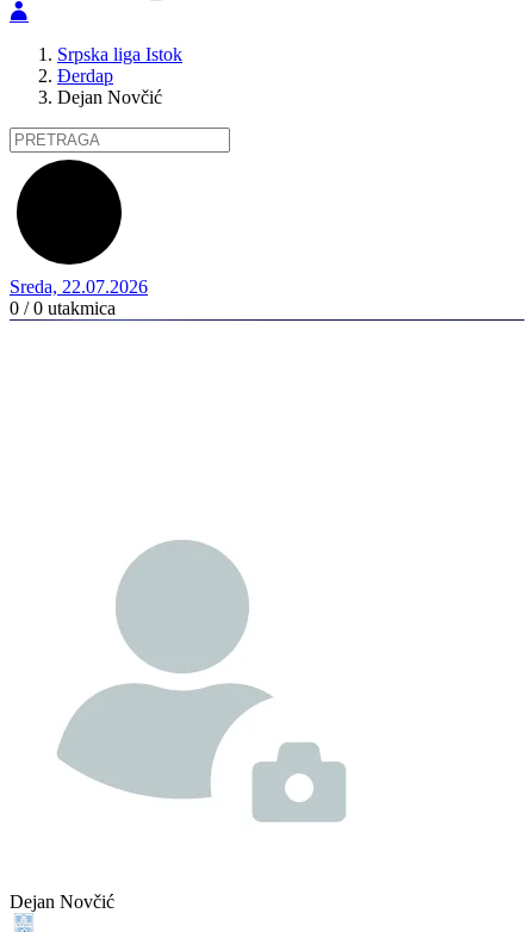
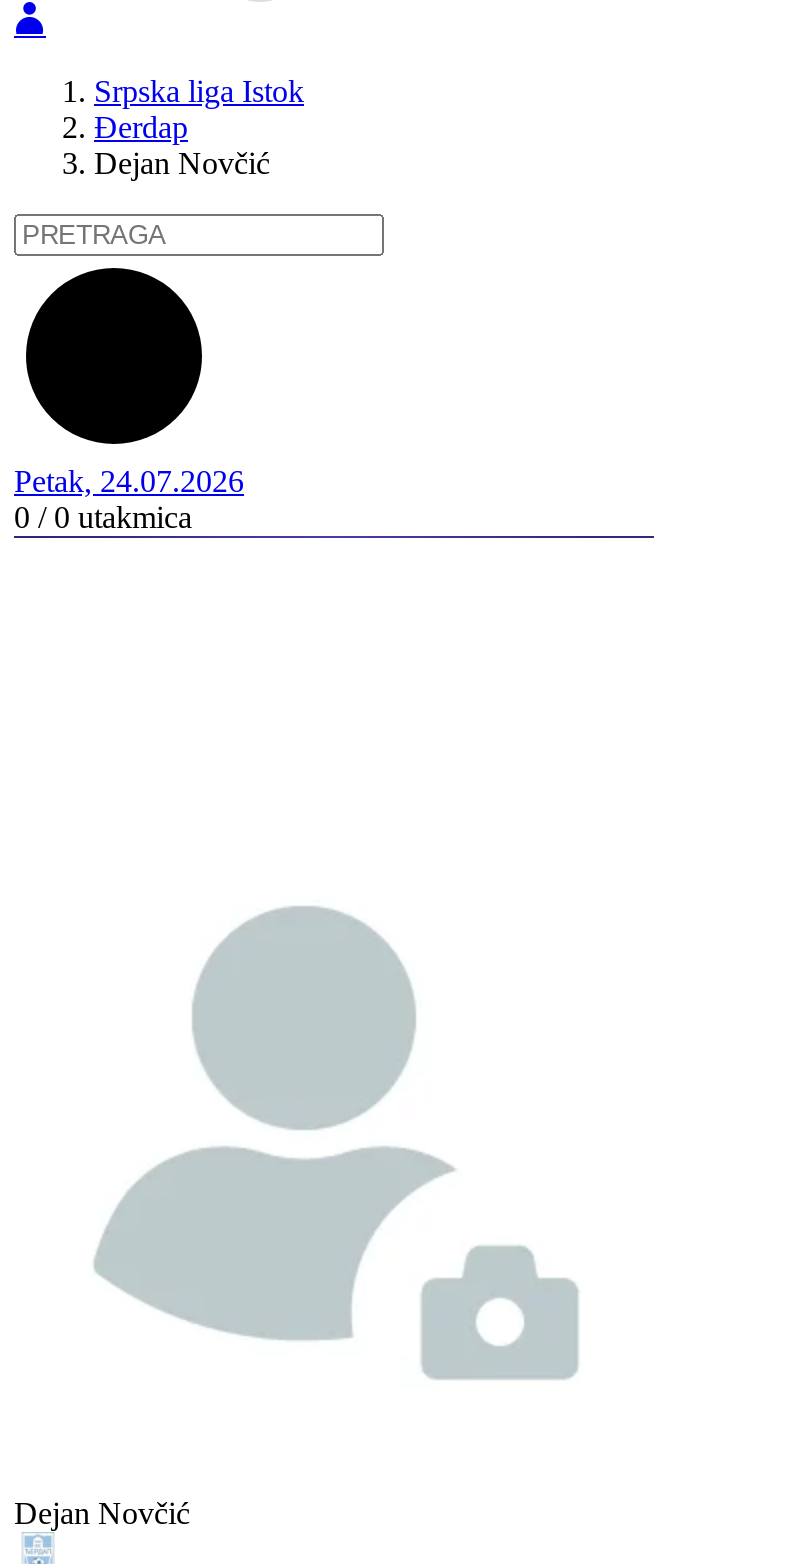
- Sreda, 22.07.2026
+ Petak, 24.07.2026
